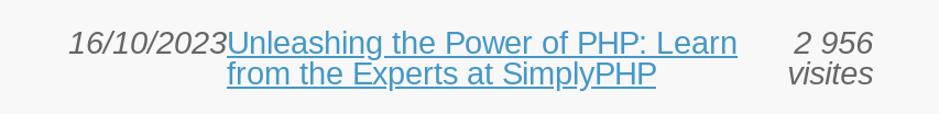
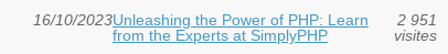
- 16/10/2023Unleashing the Power of PHP: Learn 2 956
+ 16/10/2023Unleashing the Power of PHP: Learn 2 951
